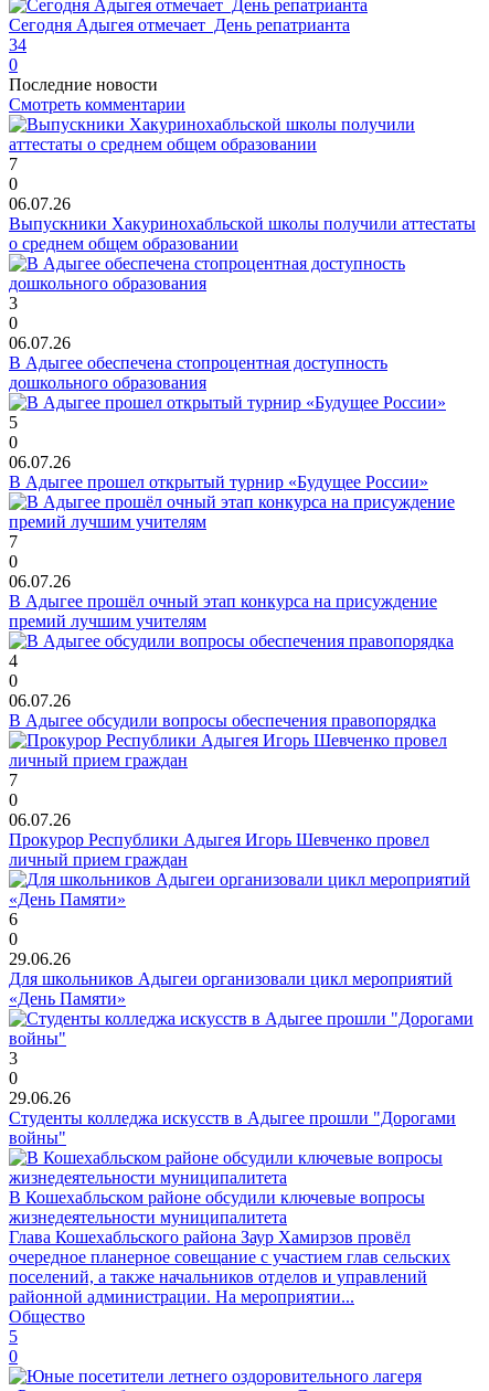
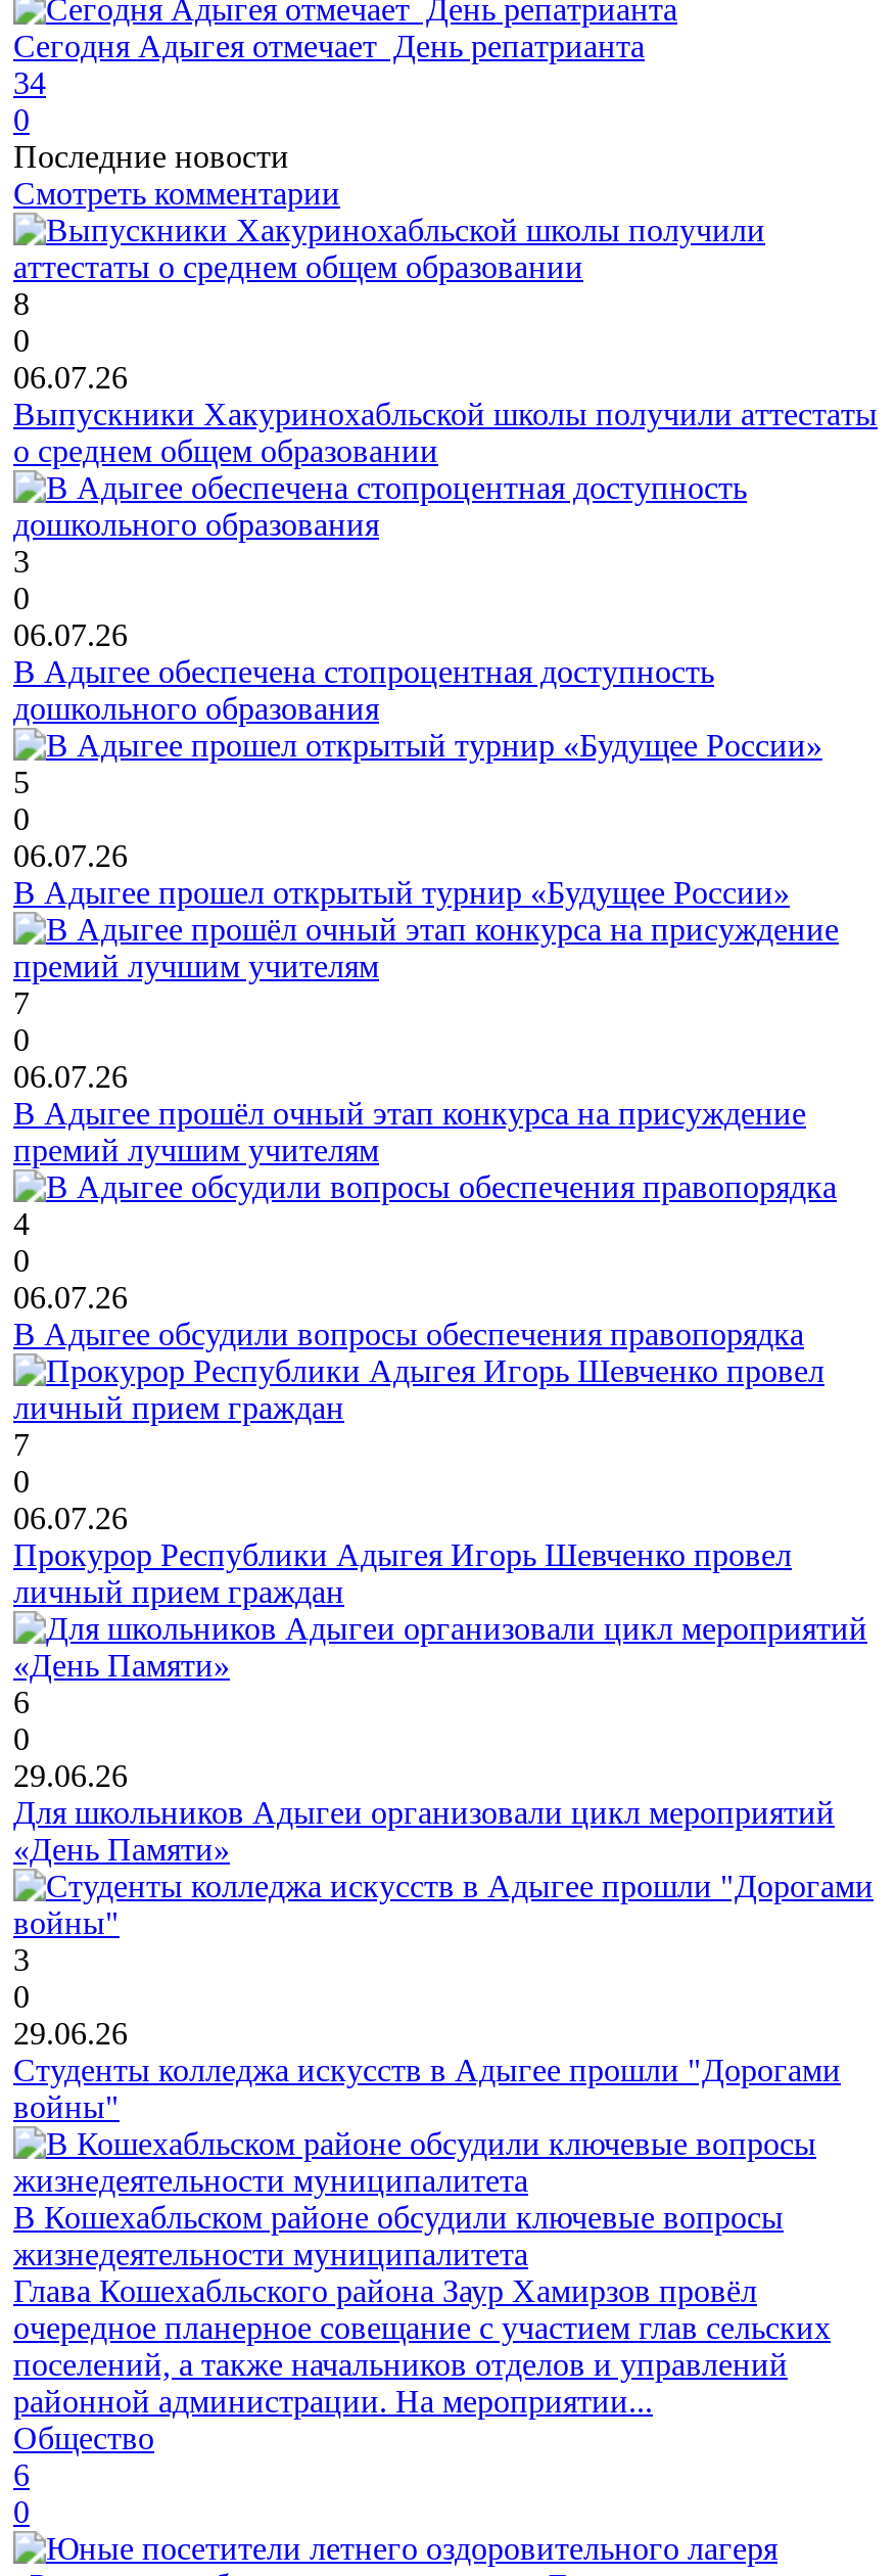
- 7
+ 8

- 5
+ 6
